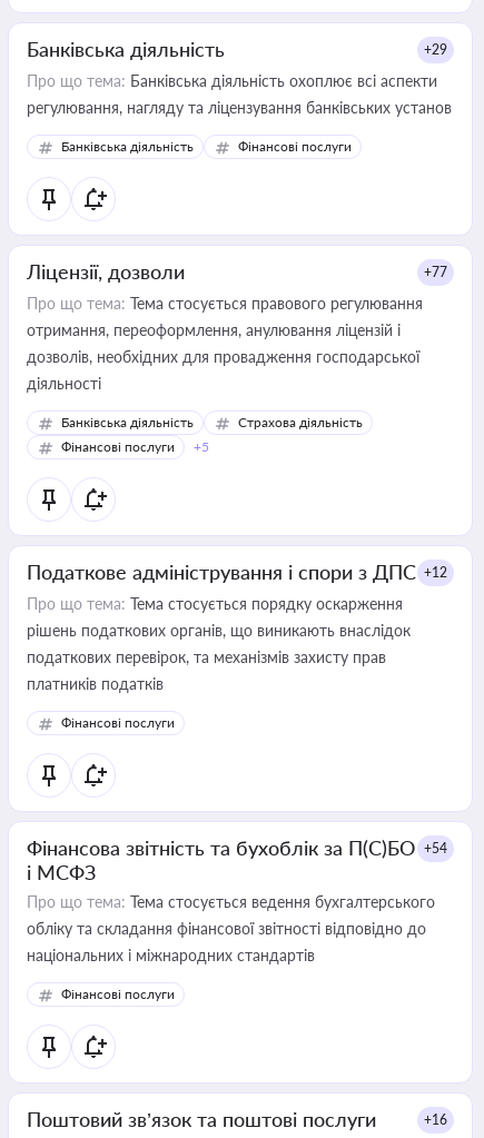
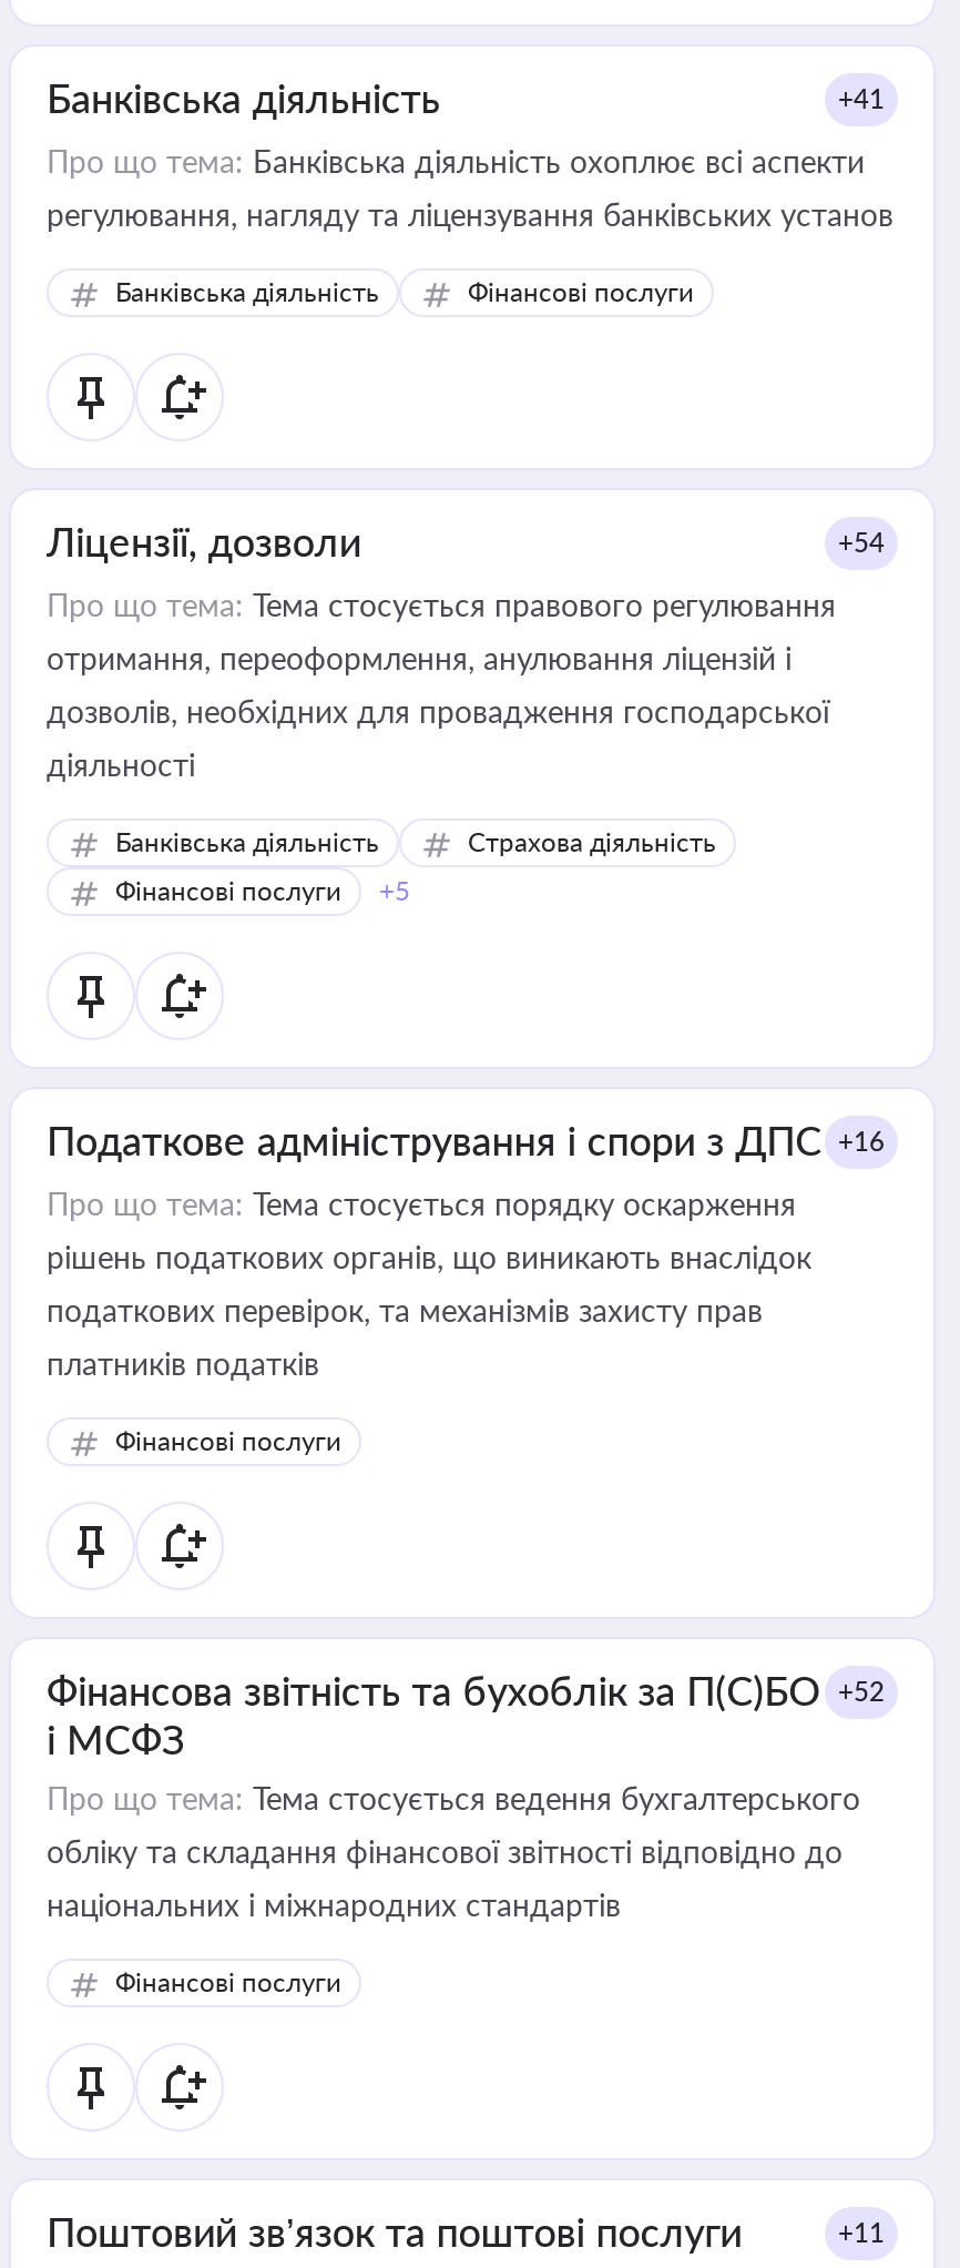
- +29
+ +41

- +77
+ +54

- Податкове адміністрування і спори з ДПС +12
+ Податкове адміністрування і спори з ДПС +16

- Фінансова звітність та бухоблік за П(С)БО +54
+ Фінансова звітність та бухоблік за П(С)БО +52

- +16
+ +11
